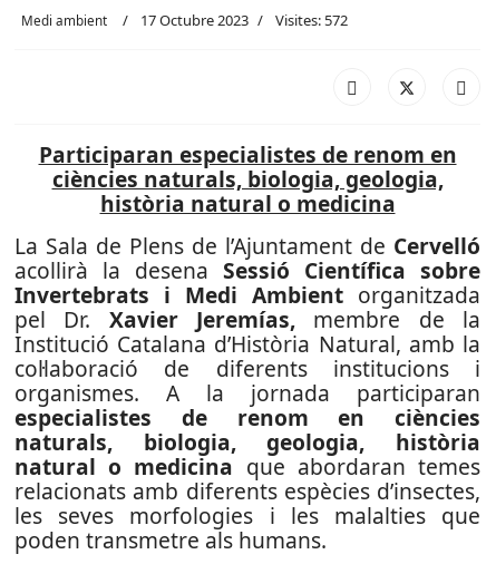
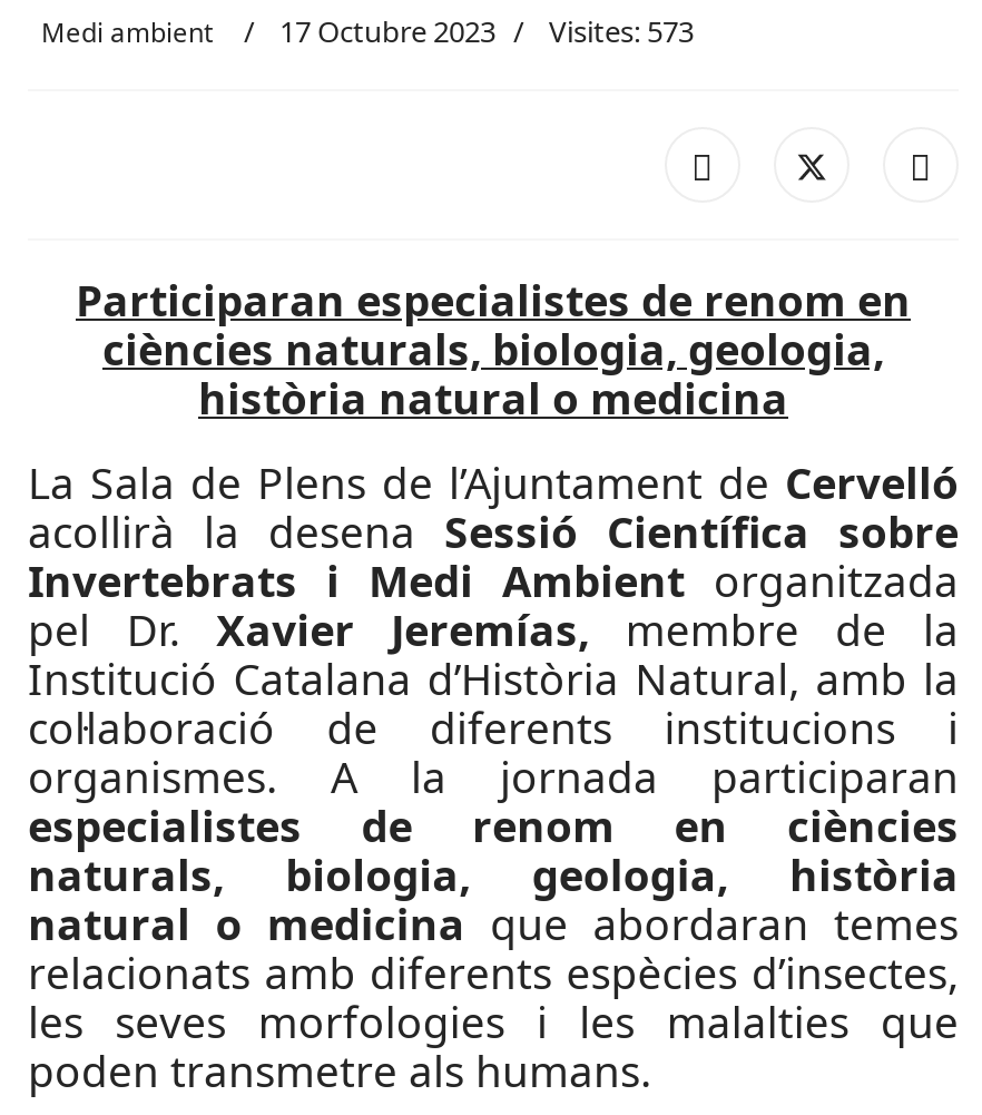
- Medi ambient 17 Octubre 2023 Visites: 572
+ Medi ambient 17 Octubre 2023 Visites: 573
